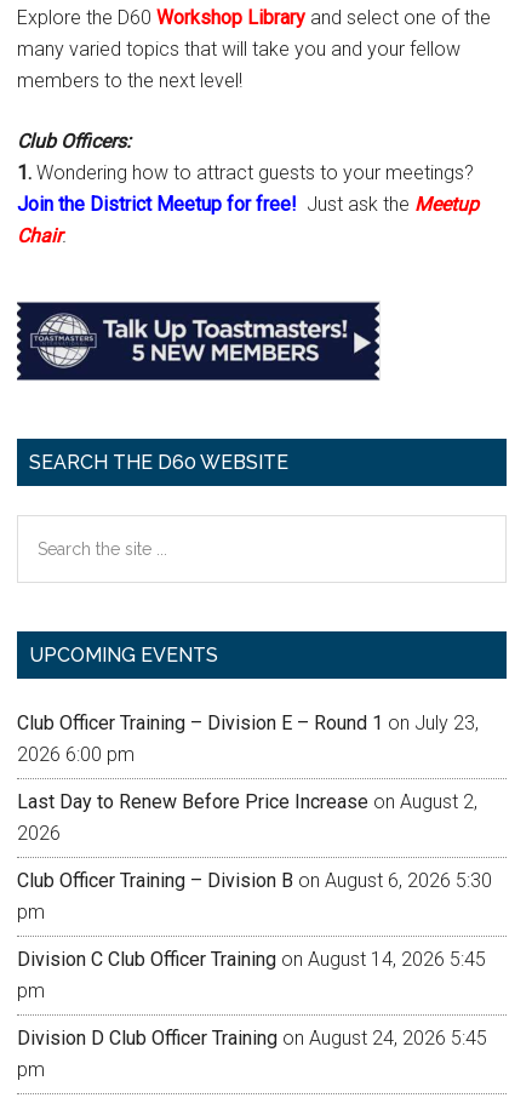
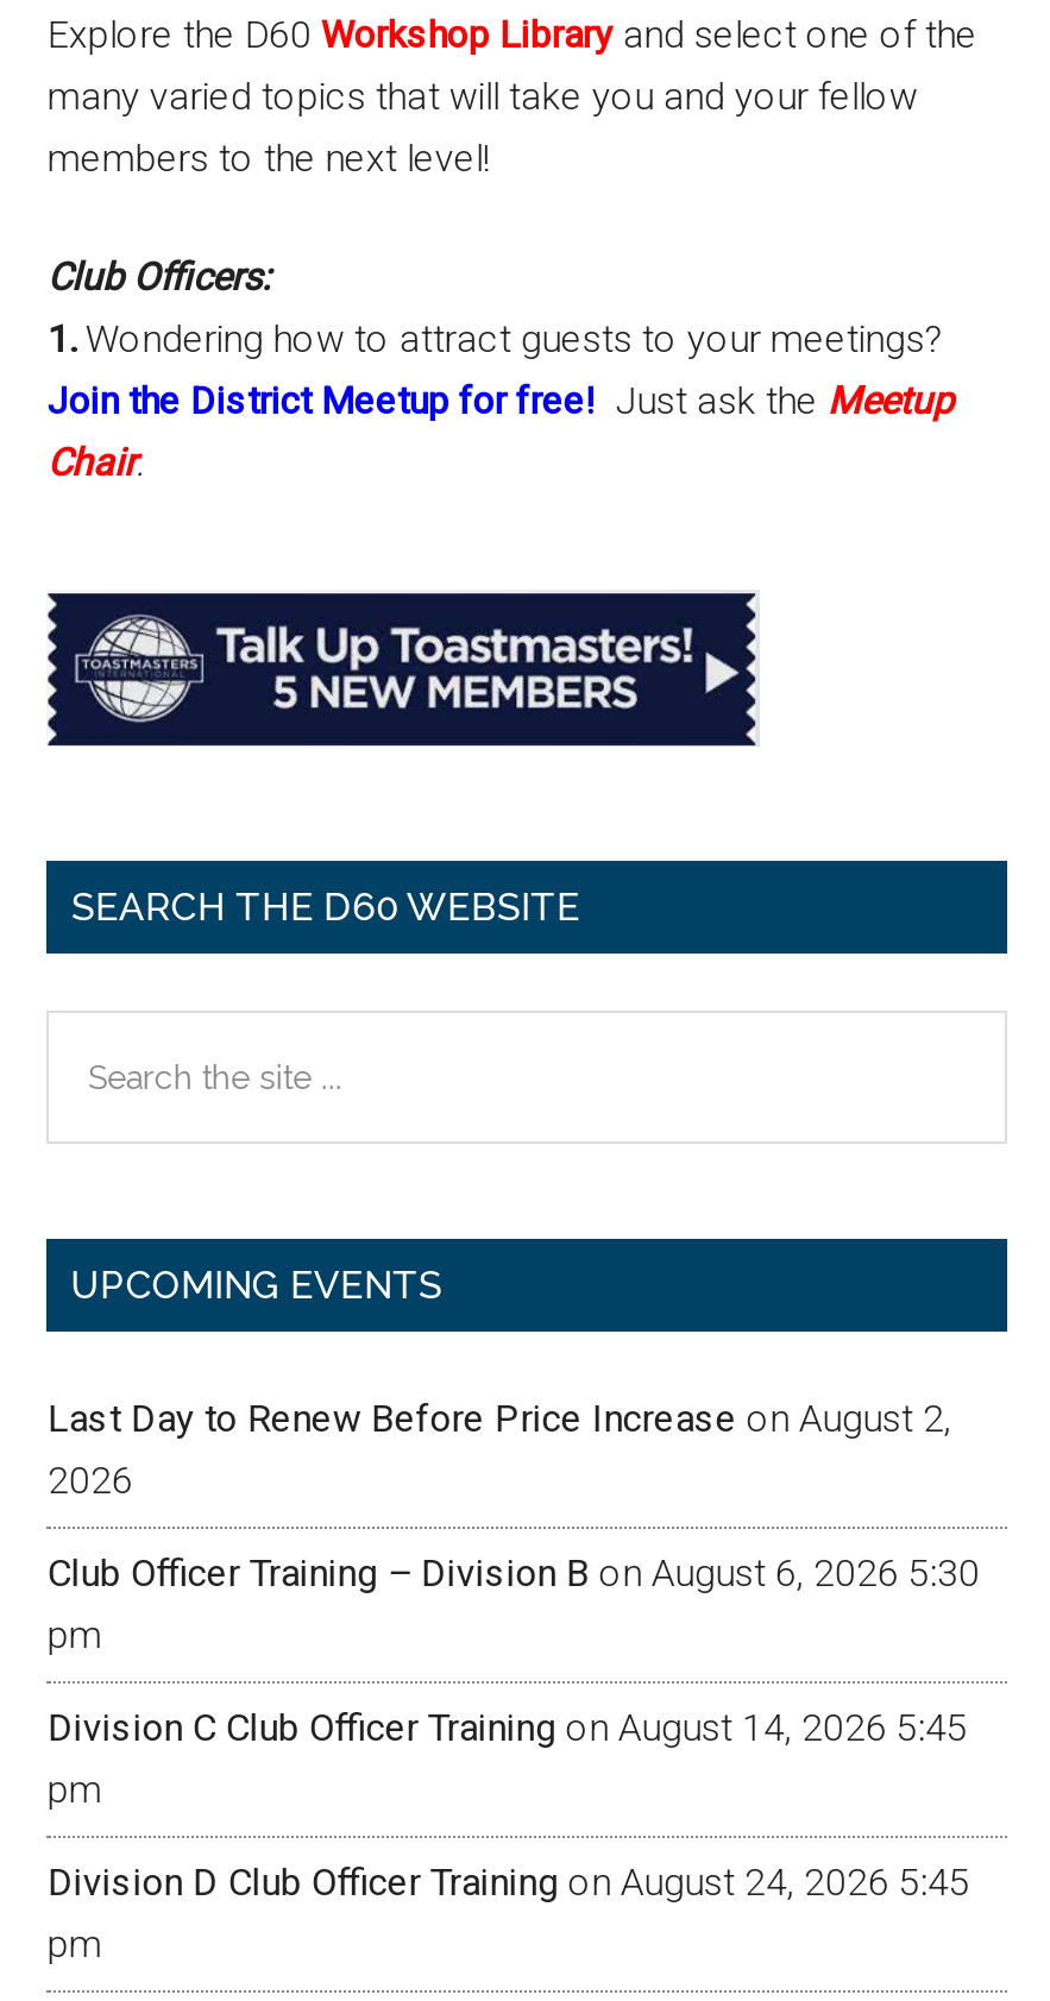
- Club Officer Training – Division E – Round 1 on July 23,
- 2026 6:00 pm
